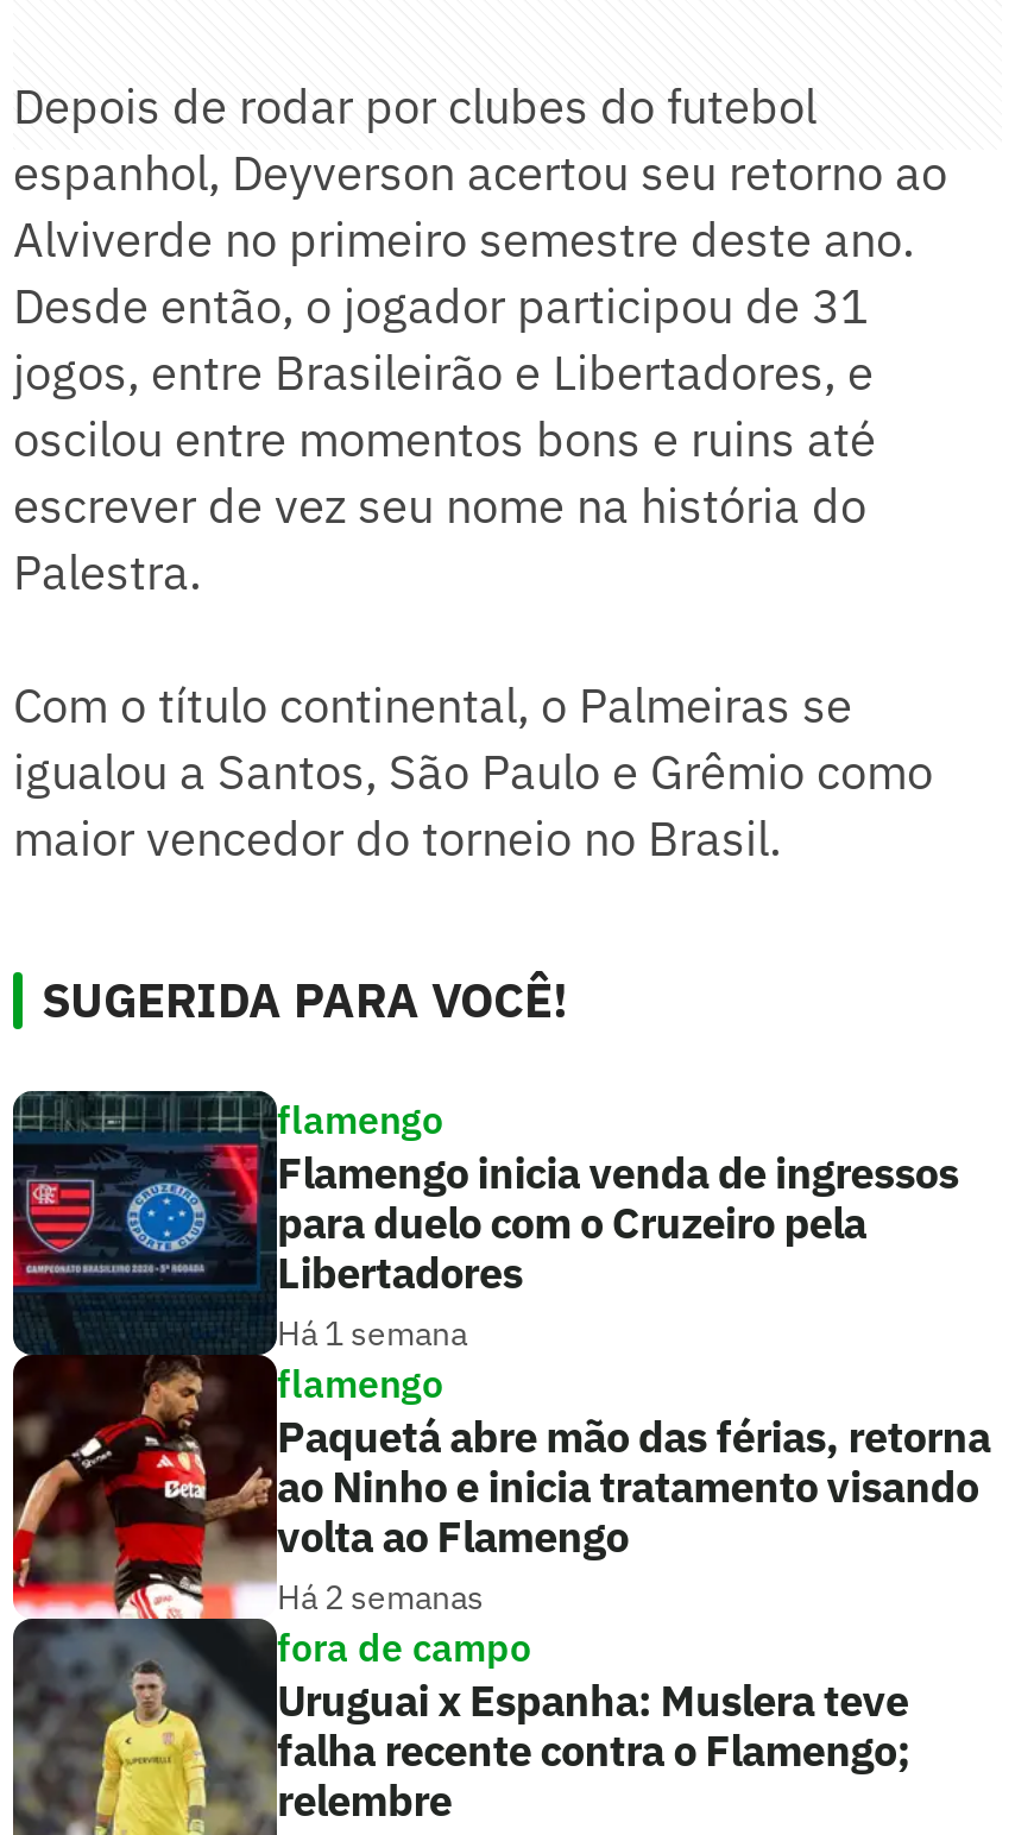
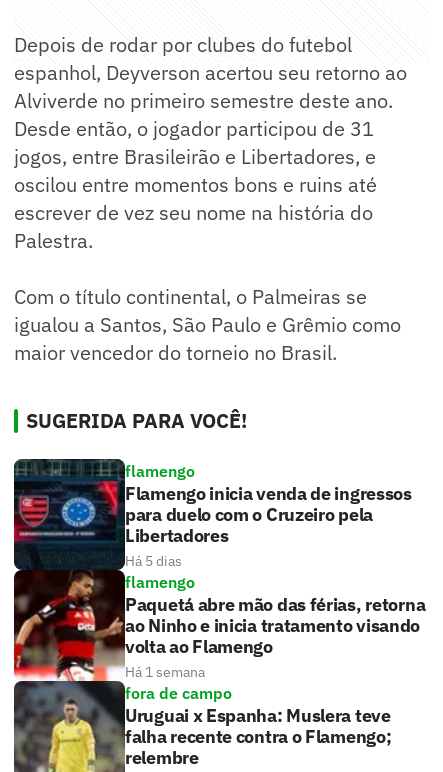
- Há 1 semana
+ Há 5 dias

- Há 2 semanas
+ Há 1 semana
